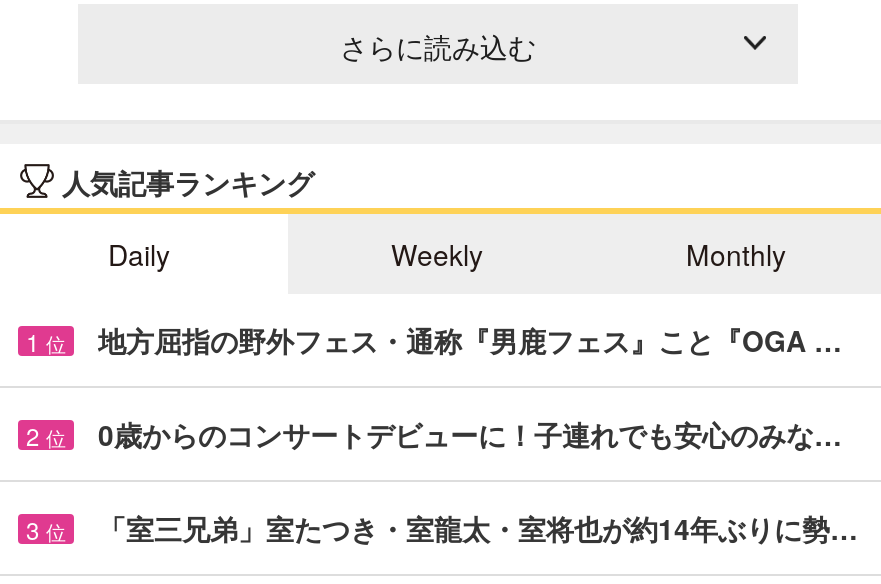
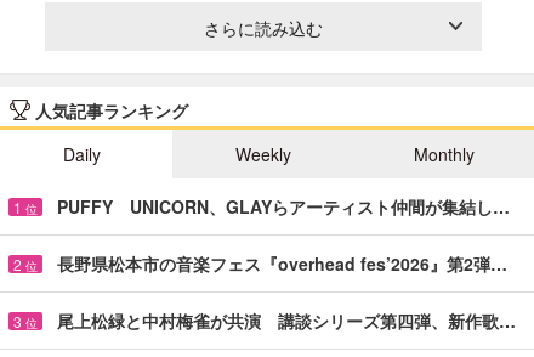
- 地方屈指の野外フェス・通称『男鹿フェス』こと『OGA …
+ PUFFY UNICORN、GLAYらアーティスト仲間が集結し…

- 0歳からのコンサートデビューに！子連れでも安心のみな…
+ 長野県松本市の音楽フェス『overhead fes’2026』第2弾…

- 「室三兄弟」室たつき・室龍太・室将也が約14年ぶりに勢…
+ 尾上松緑と中村梅雀が共演 講談シリーズ第四弾、新作歌…
